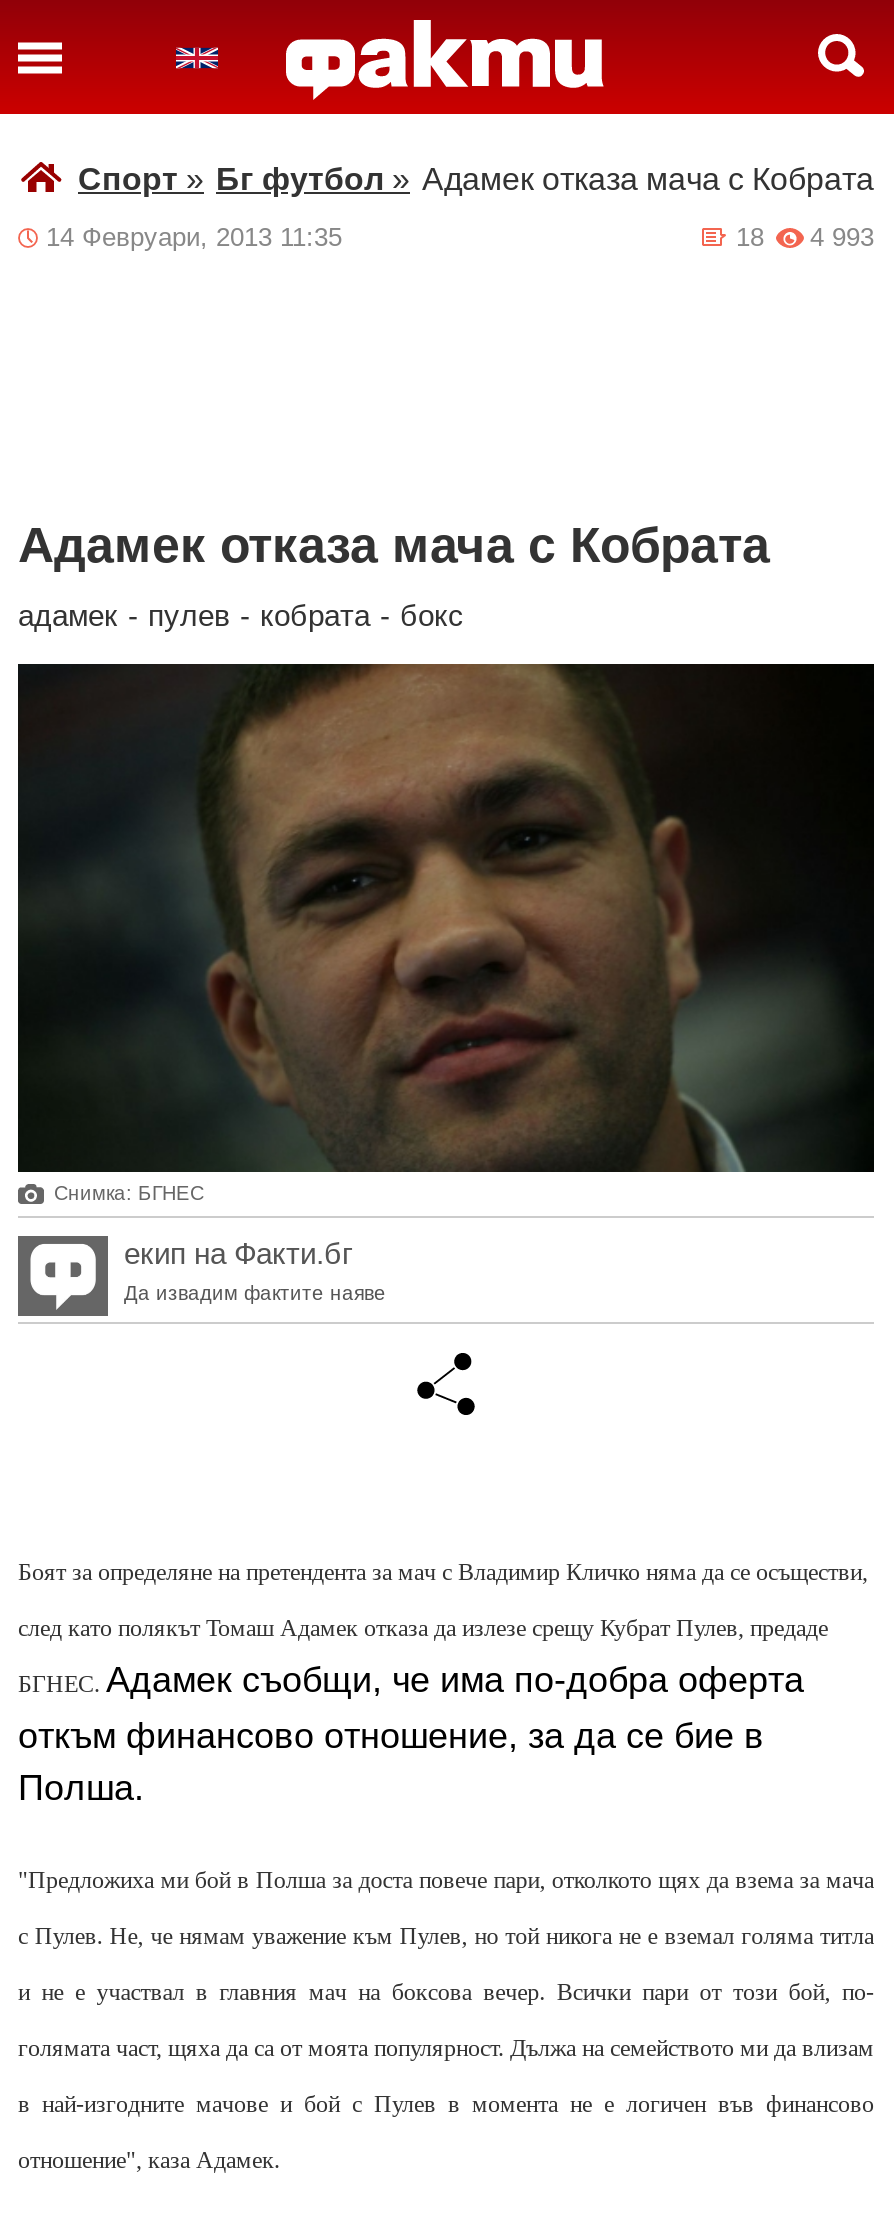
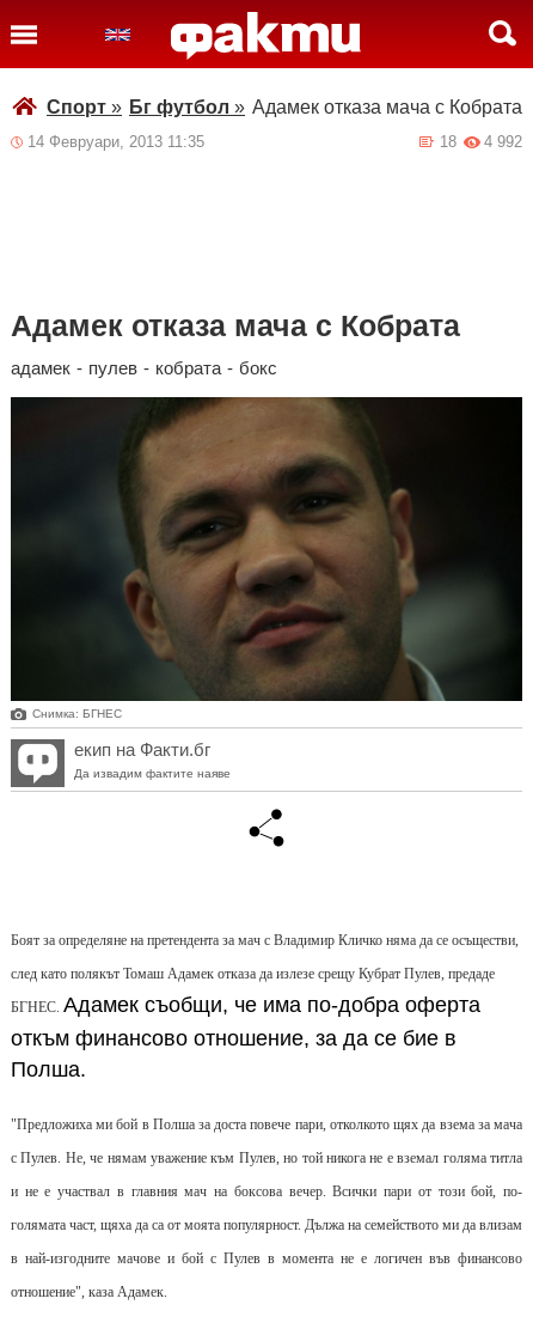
- 18 4 993
+ 18 4 992
